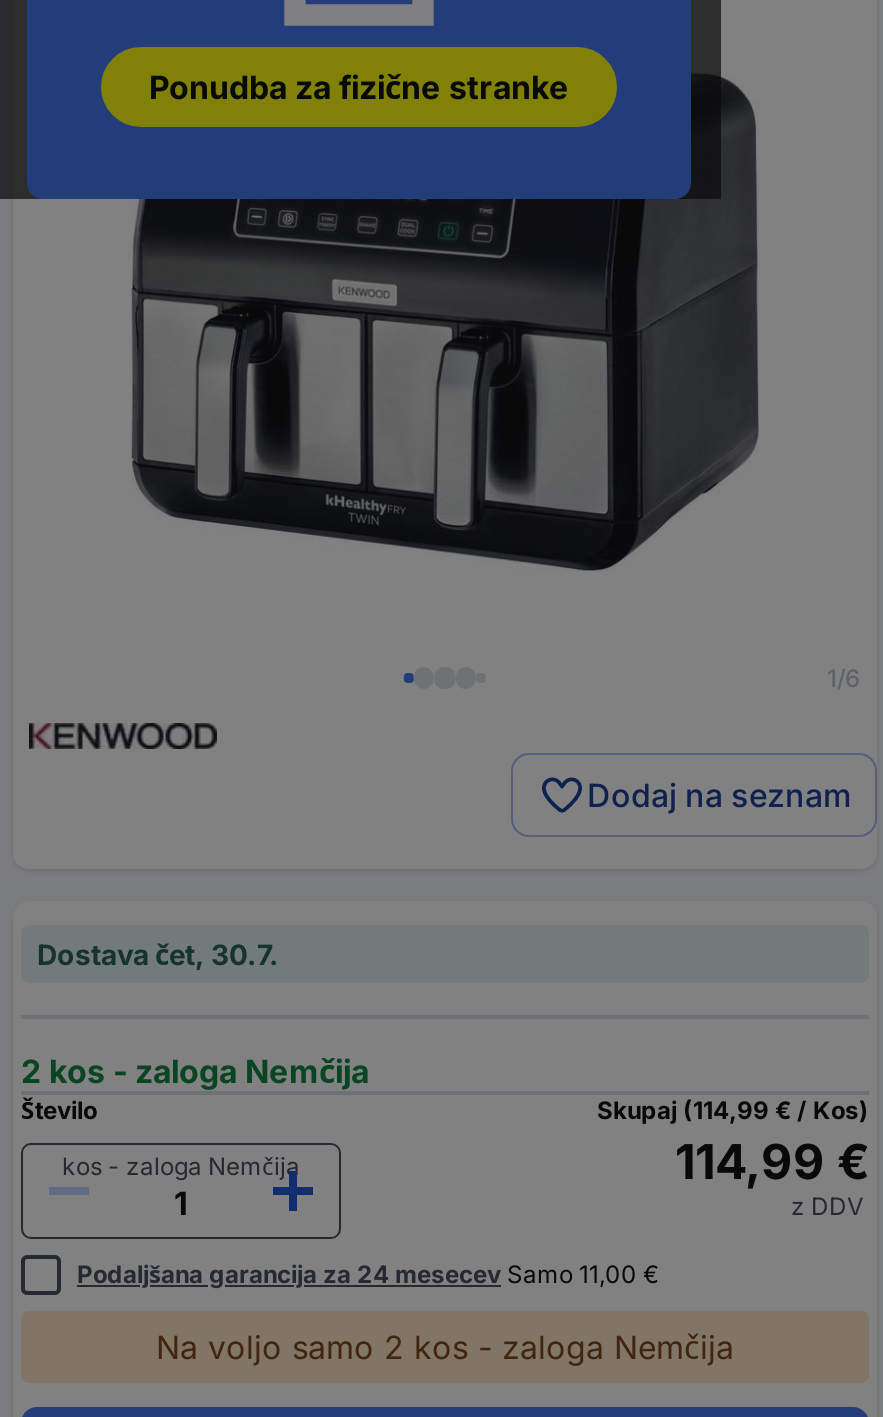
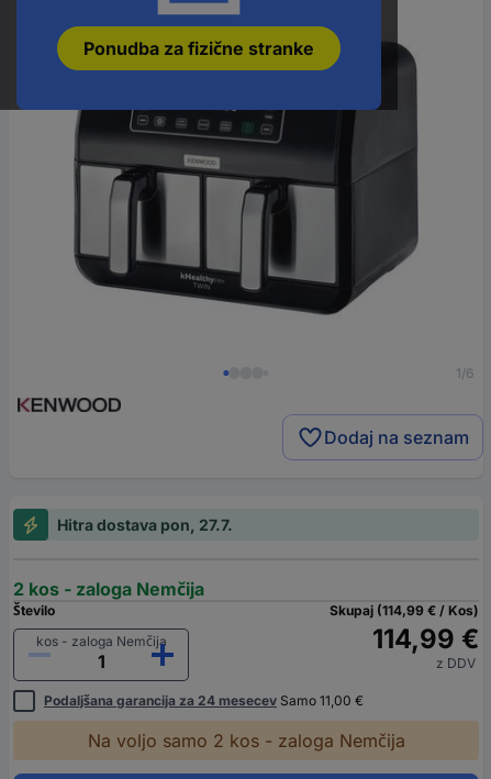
- Dostava čet, 30.7.
+ Hitra dostava pon, 27.7.
